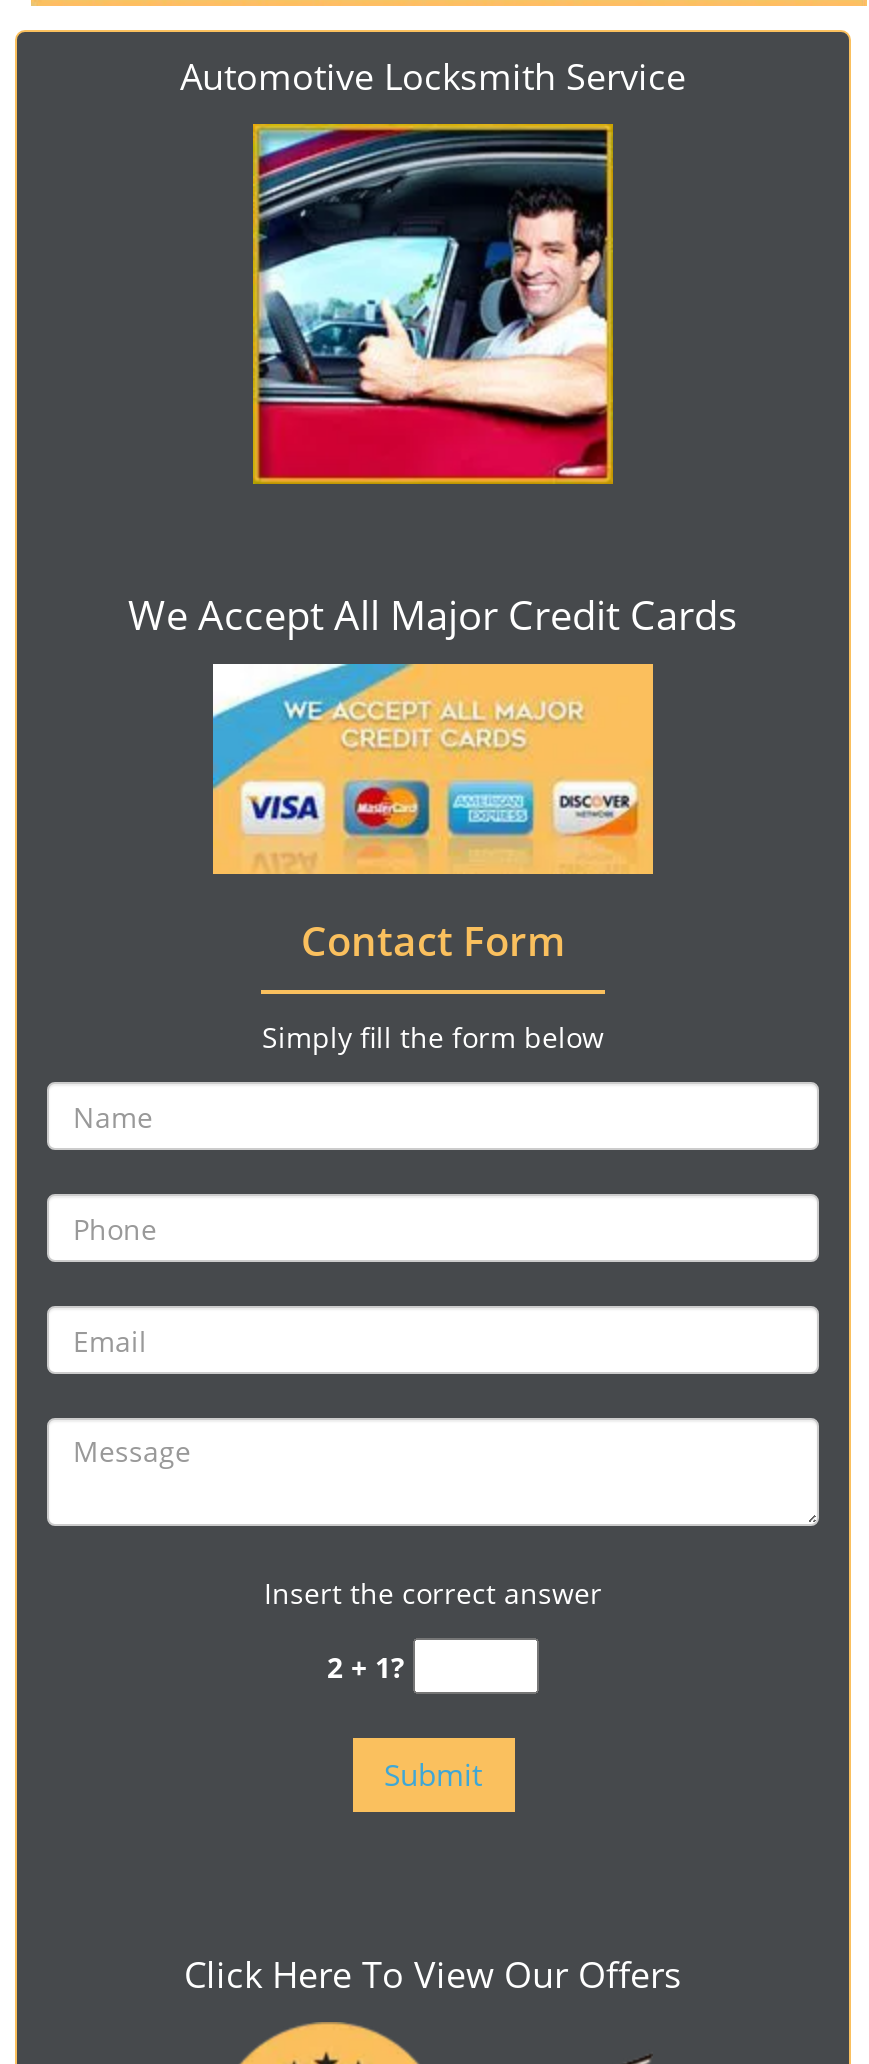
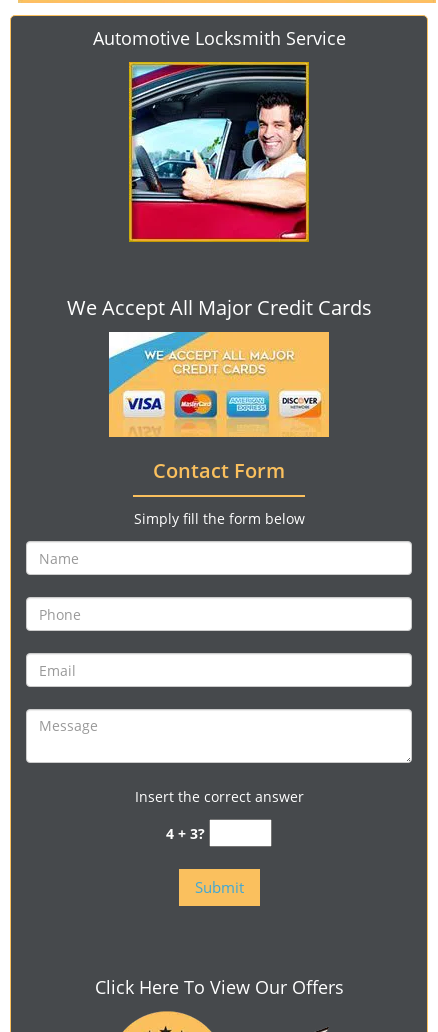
- 2 + 1?
+ 4 + 3?
